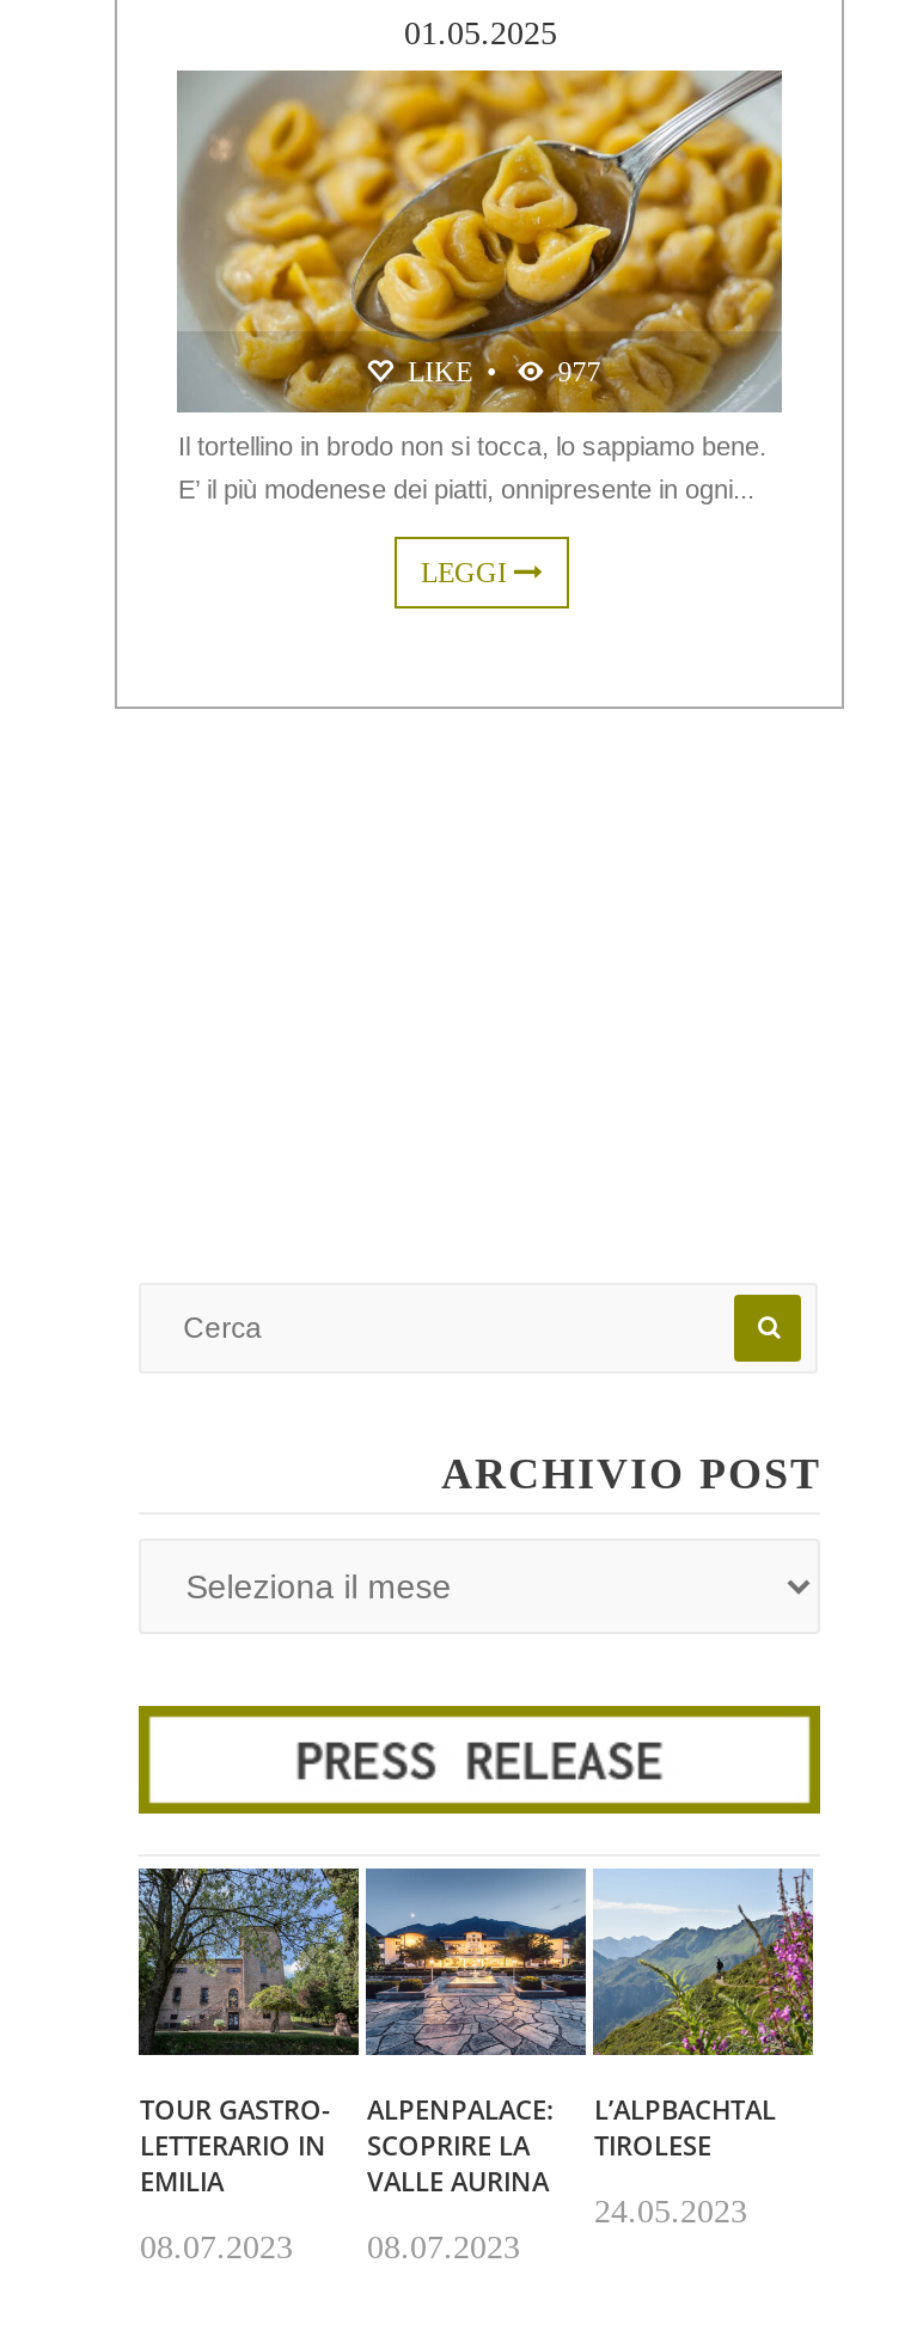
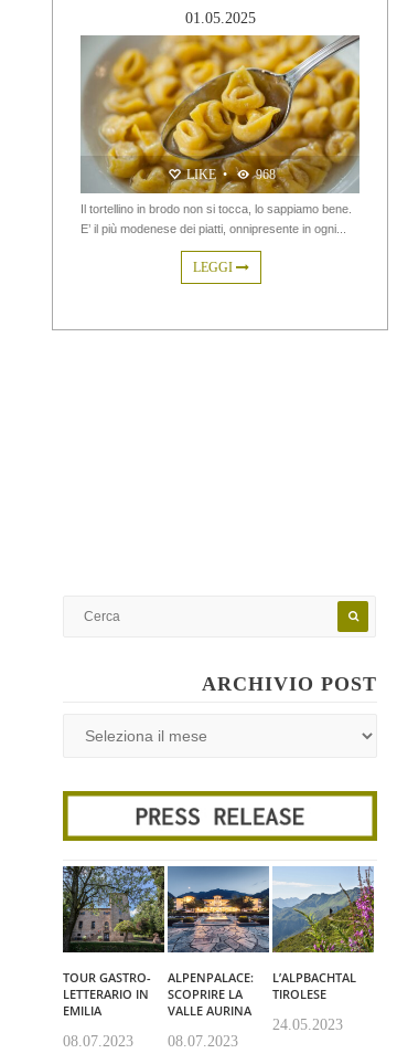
- LIKE • 977
+ LIKE • 968
